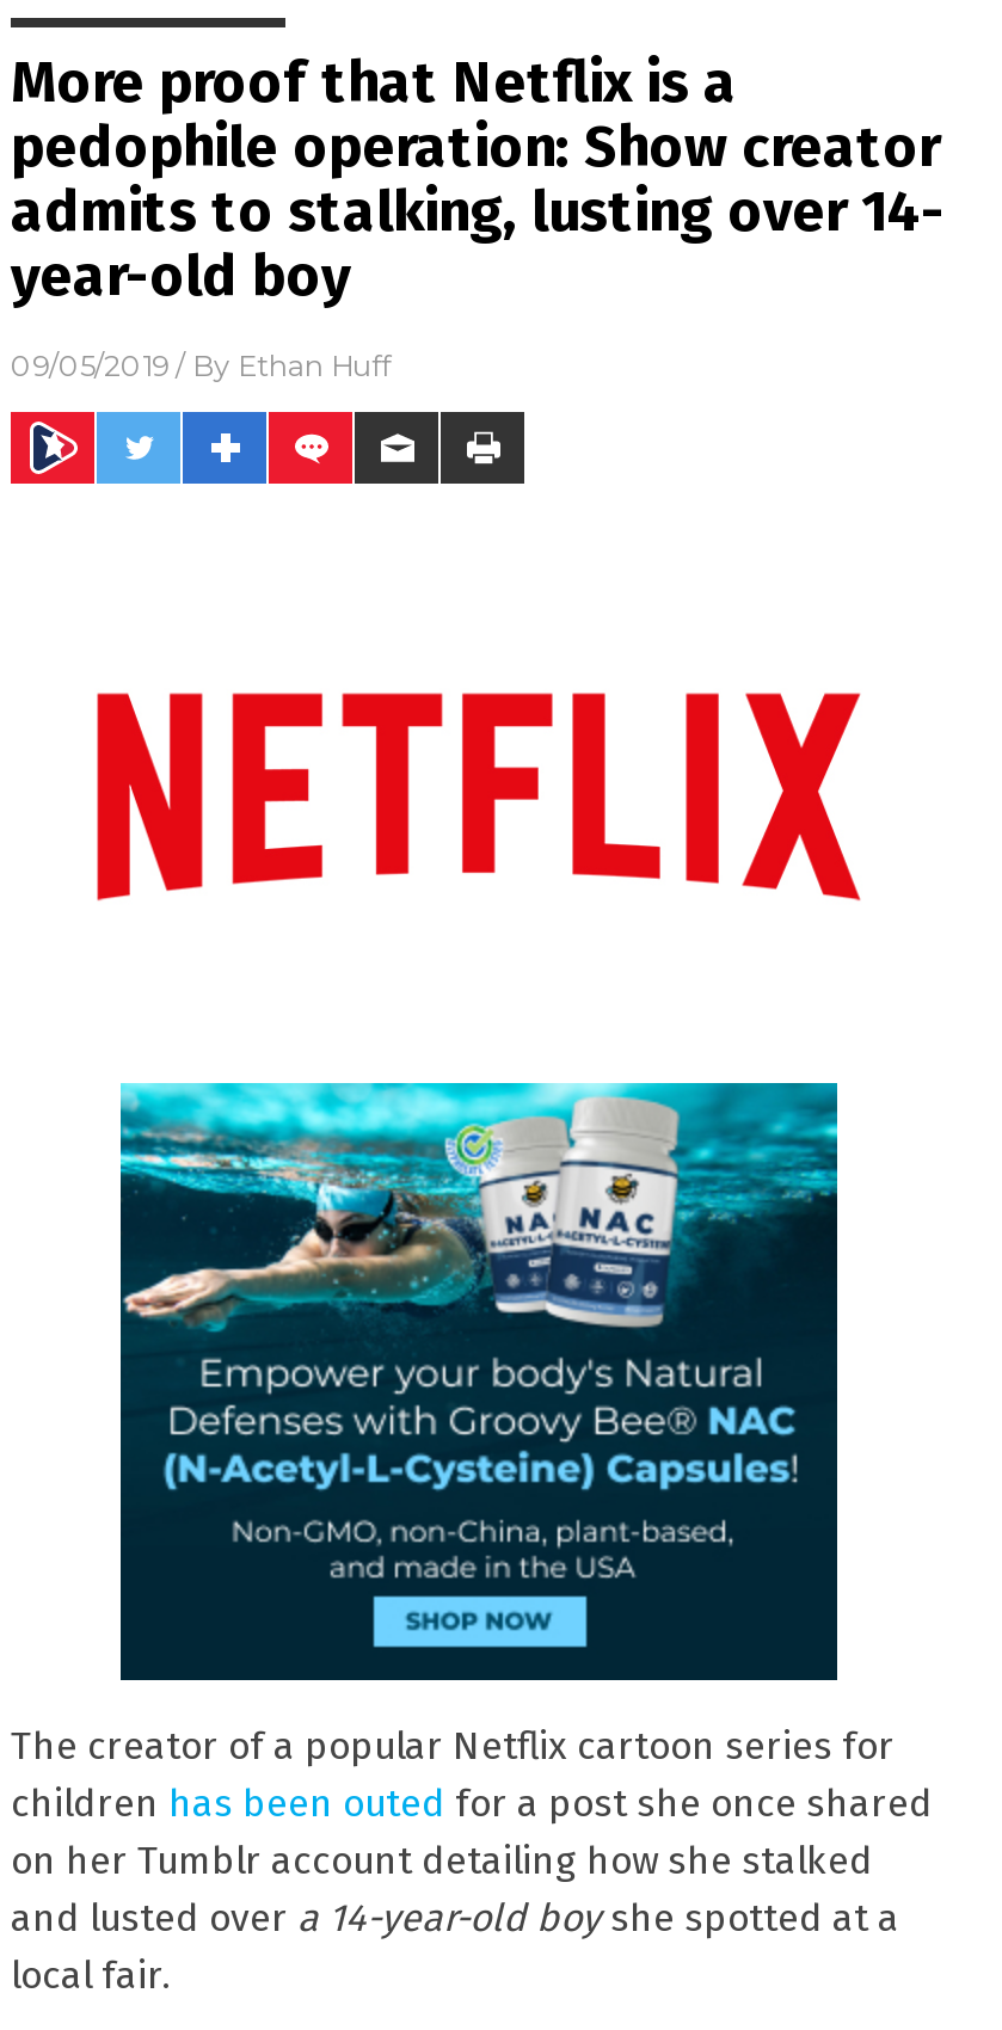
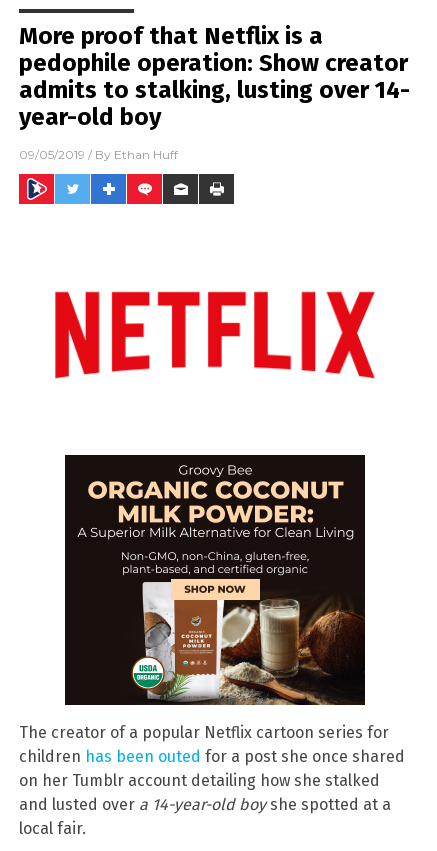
- [image]
+ [image]
